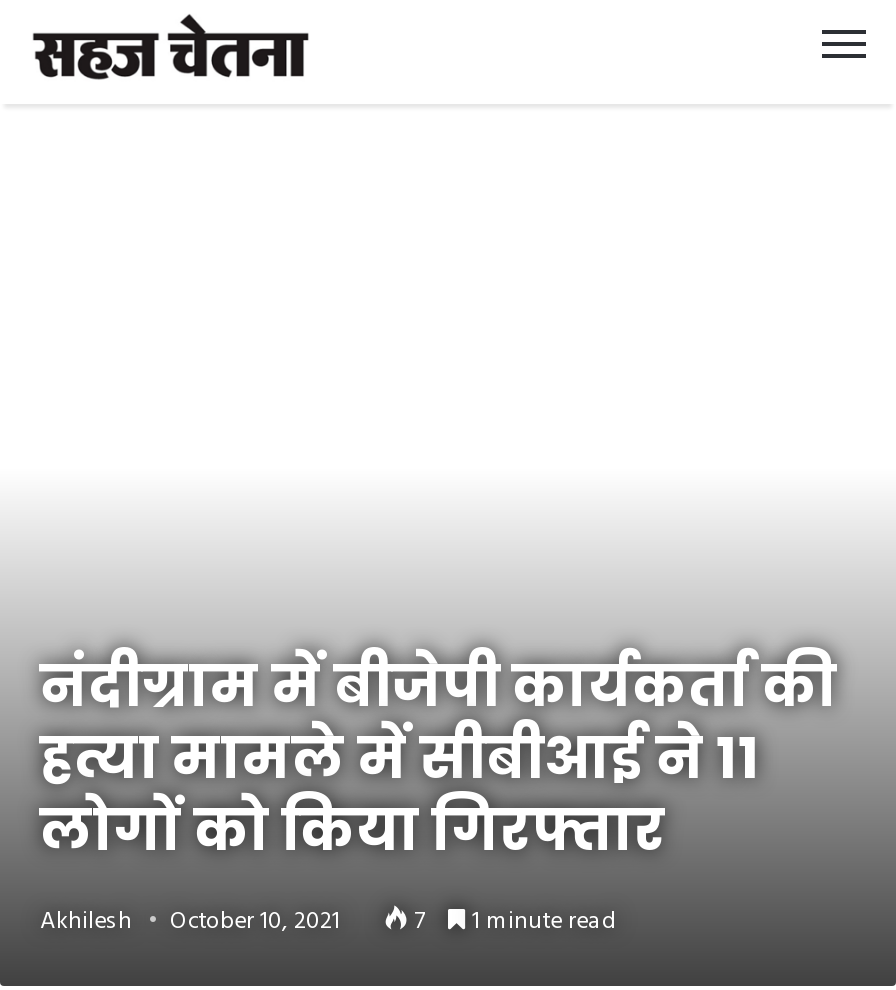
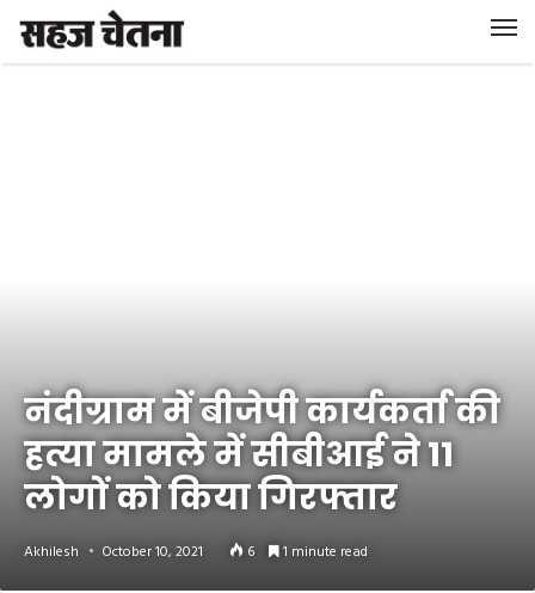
- Akhilesh October 10, 2021 7 1 minute read
+ Akhilesh October 10, 2021 6 1 minute read
